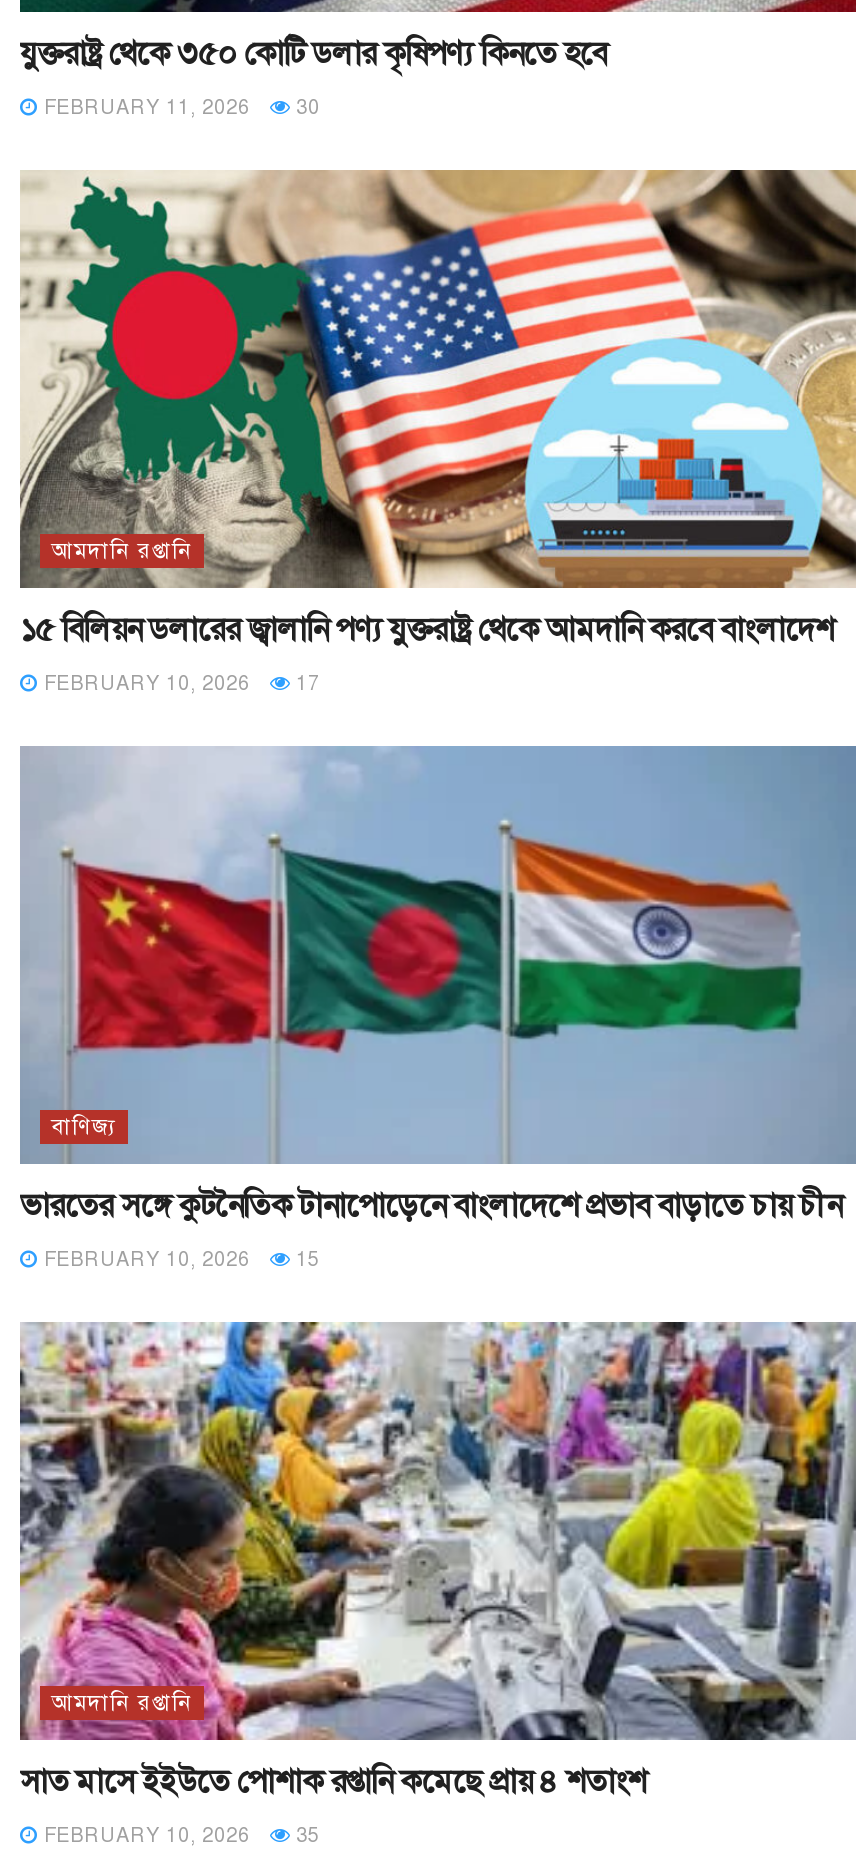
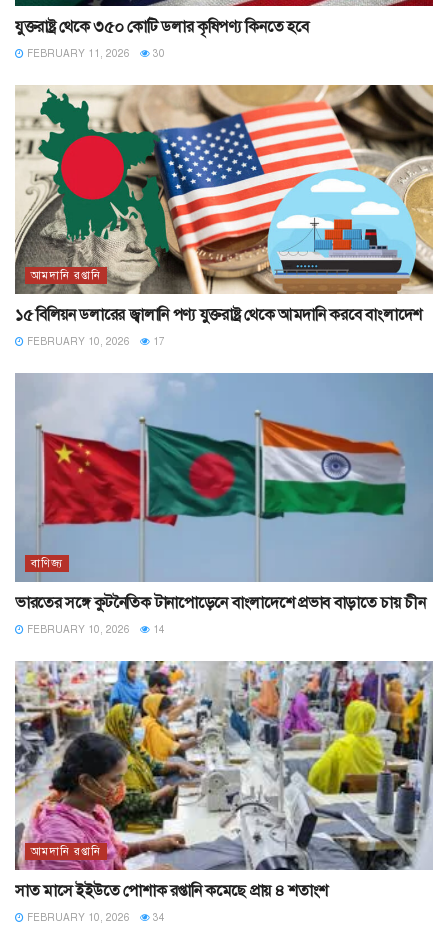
- FEBRUARY 10, 2026 15
+ FEBRUARY 10, 2026 14

- FEBRUARY 10, 2026 35
+ FEBRUARY 10, 2026 34
